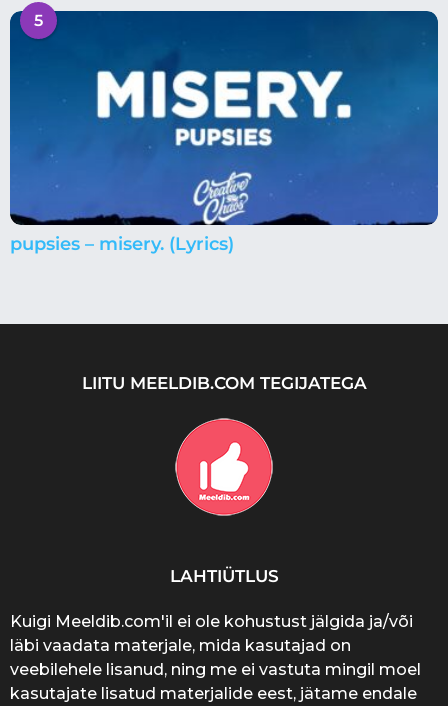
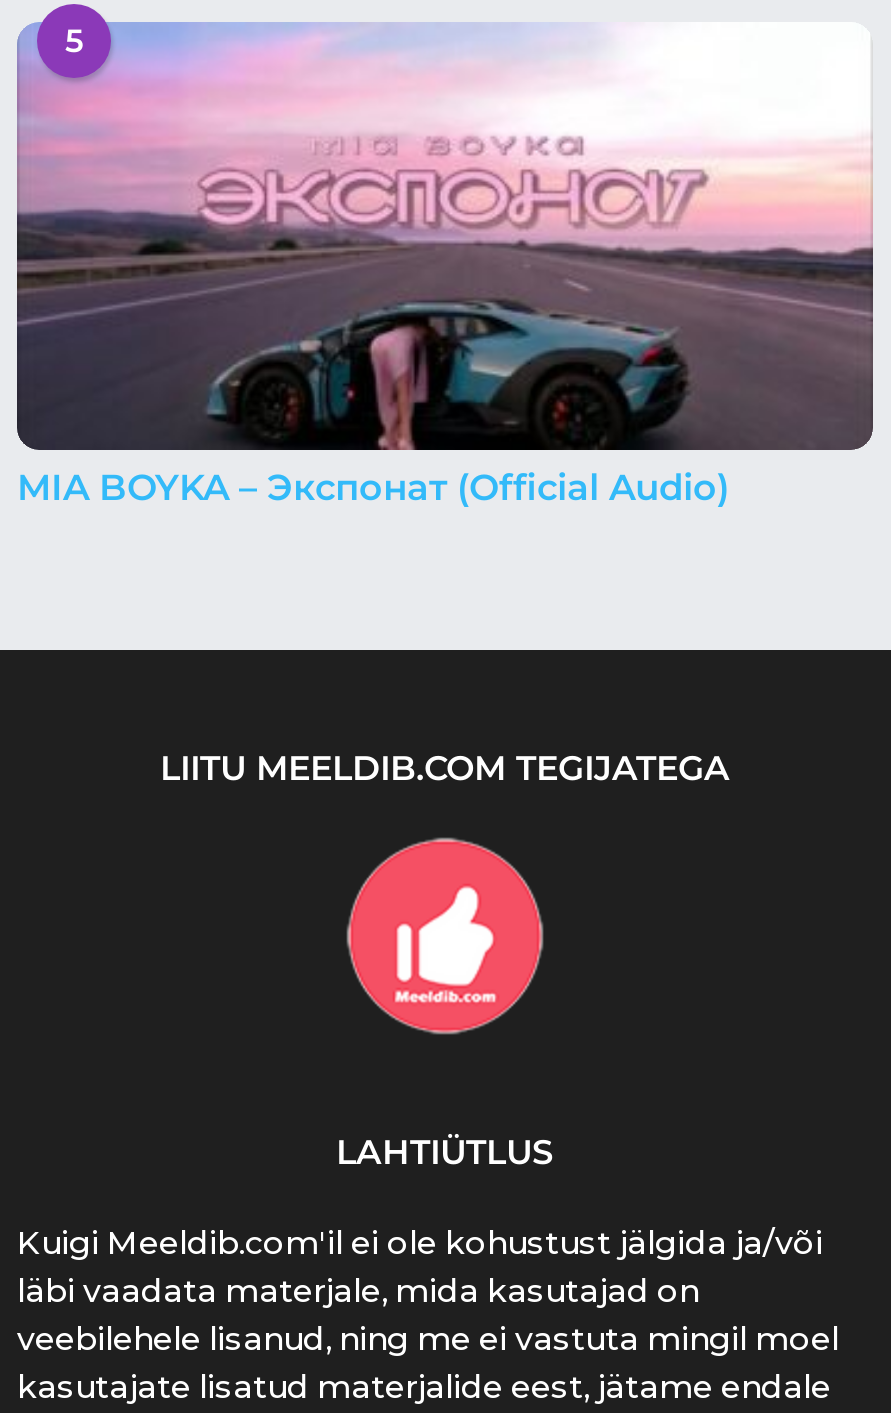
- [image]
- pupsies – misery. (Lyrics)
+ [image]
+ MIA BOYKA – Экспонат (Official Audio)
